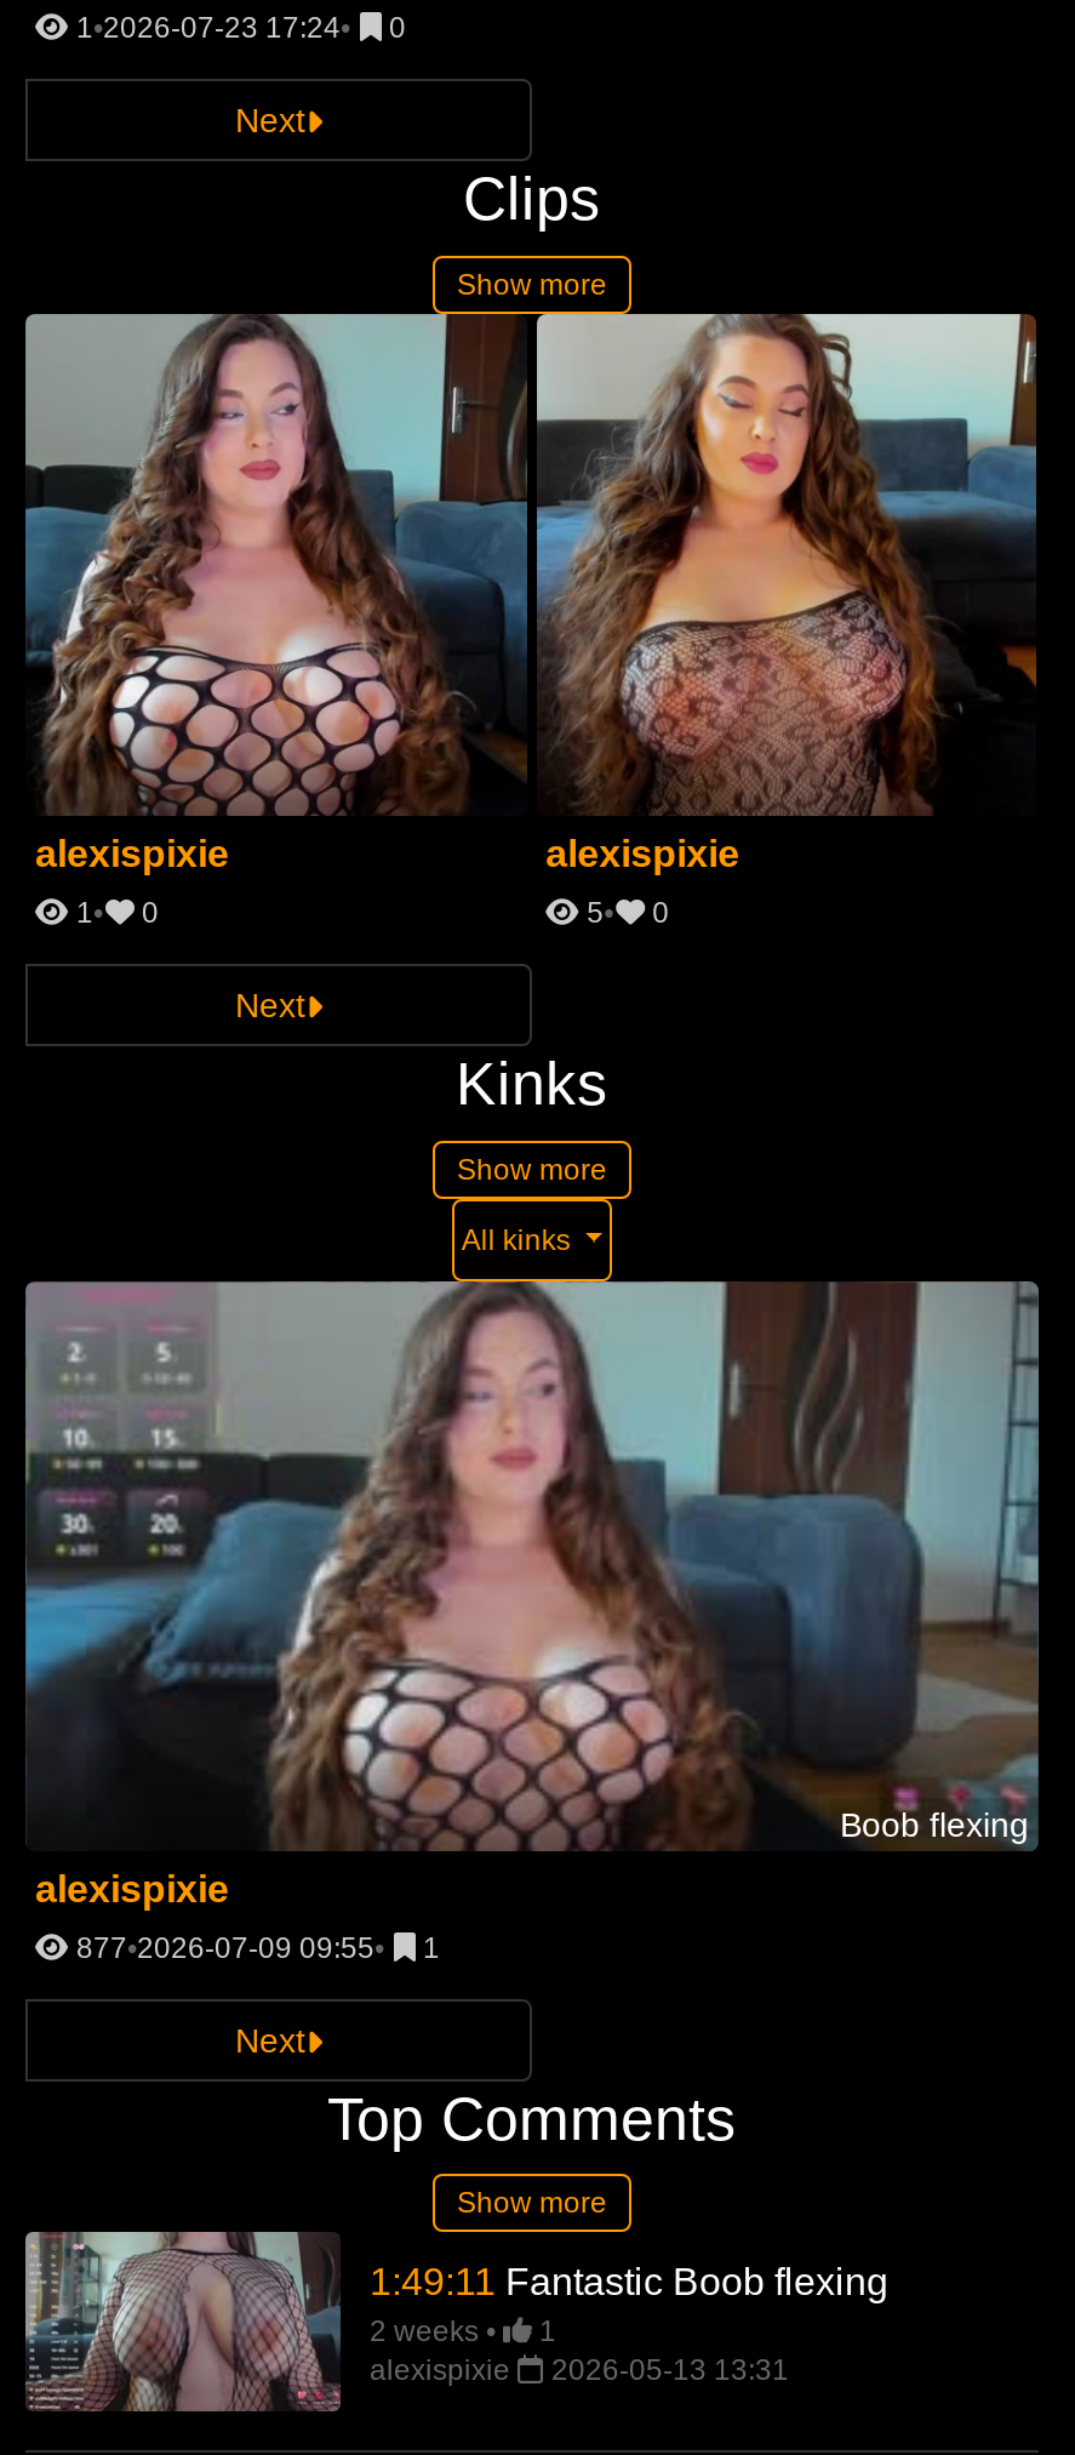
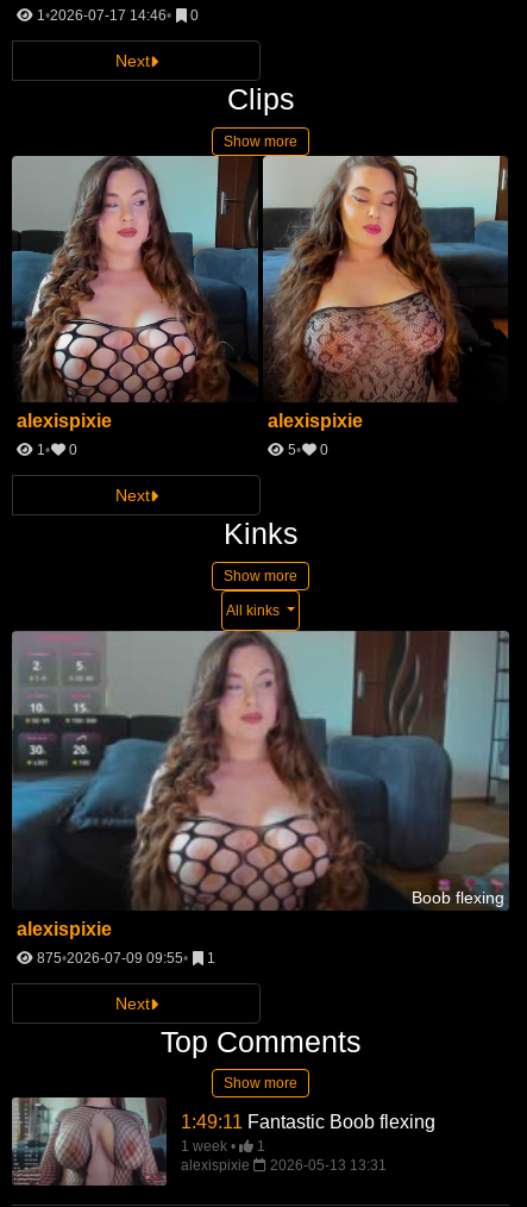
- 1 2026-07-23 17:24 0
+ 1 2026-07-17 14:46 0

- 877 2026-07-09 09:55 1
+ 875 2026-07-09 09:55 1

- 2 weeks 1
+ 1 week 1
